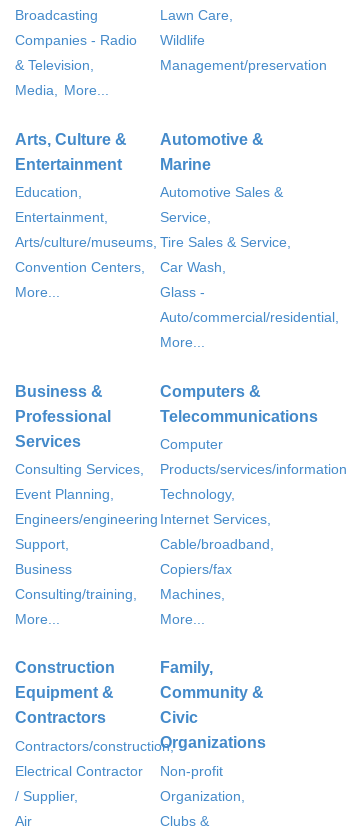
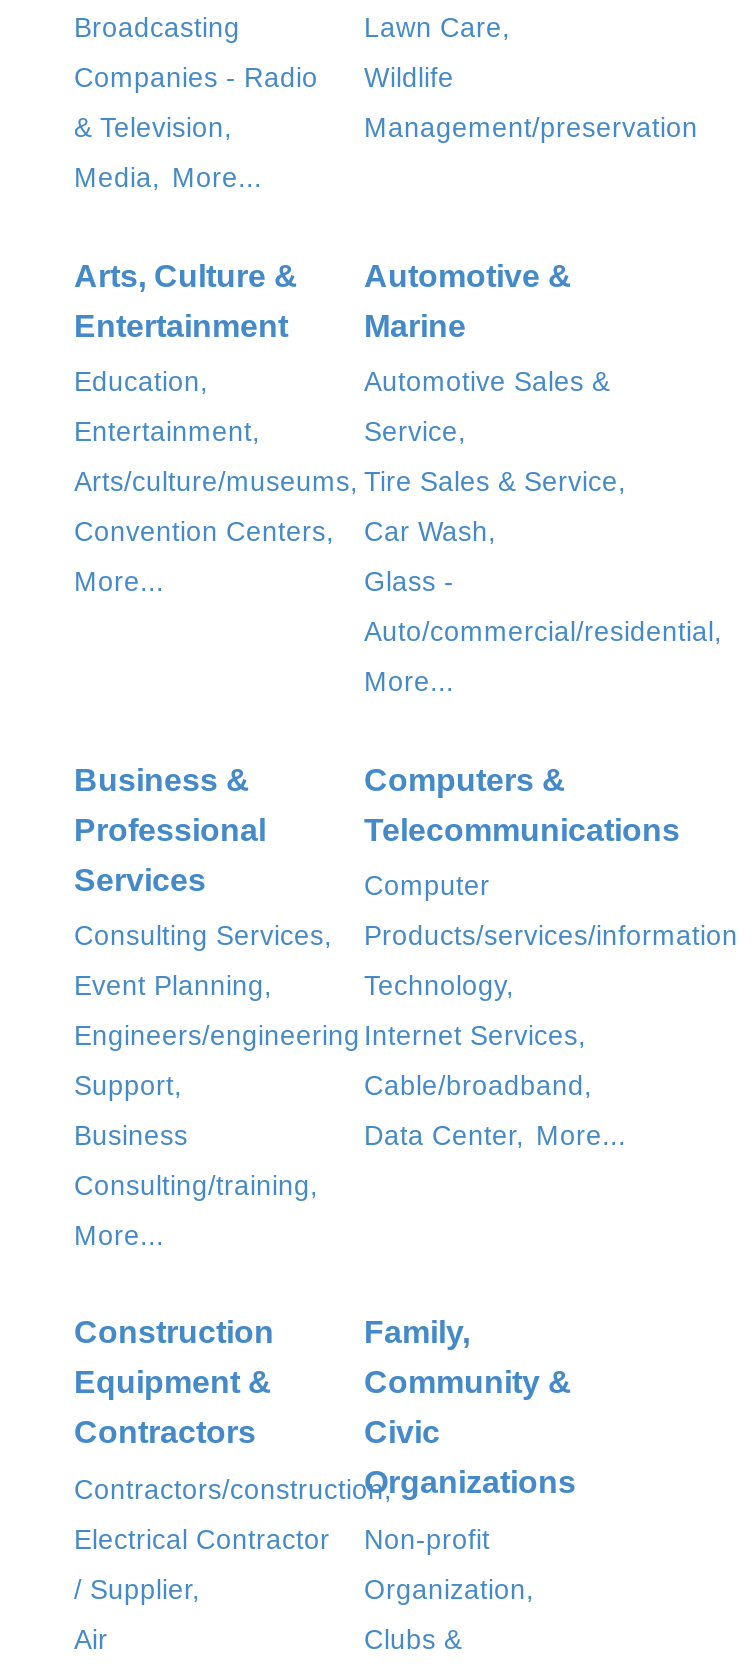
- Copiers/fax
- Machines,
- More...
+ Data Center, More...
